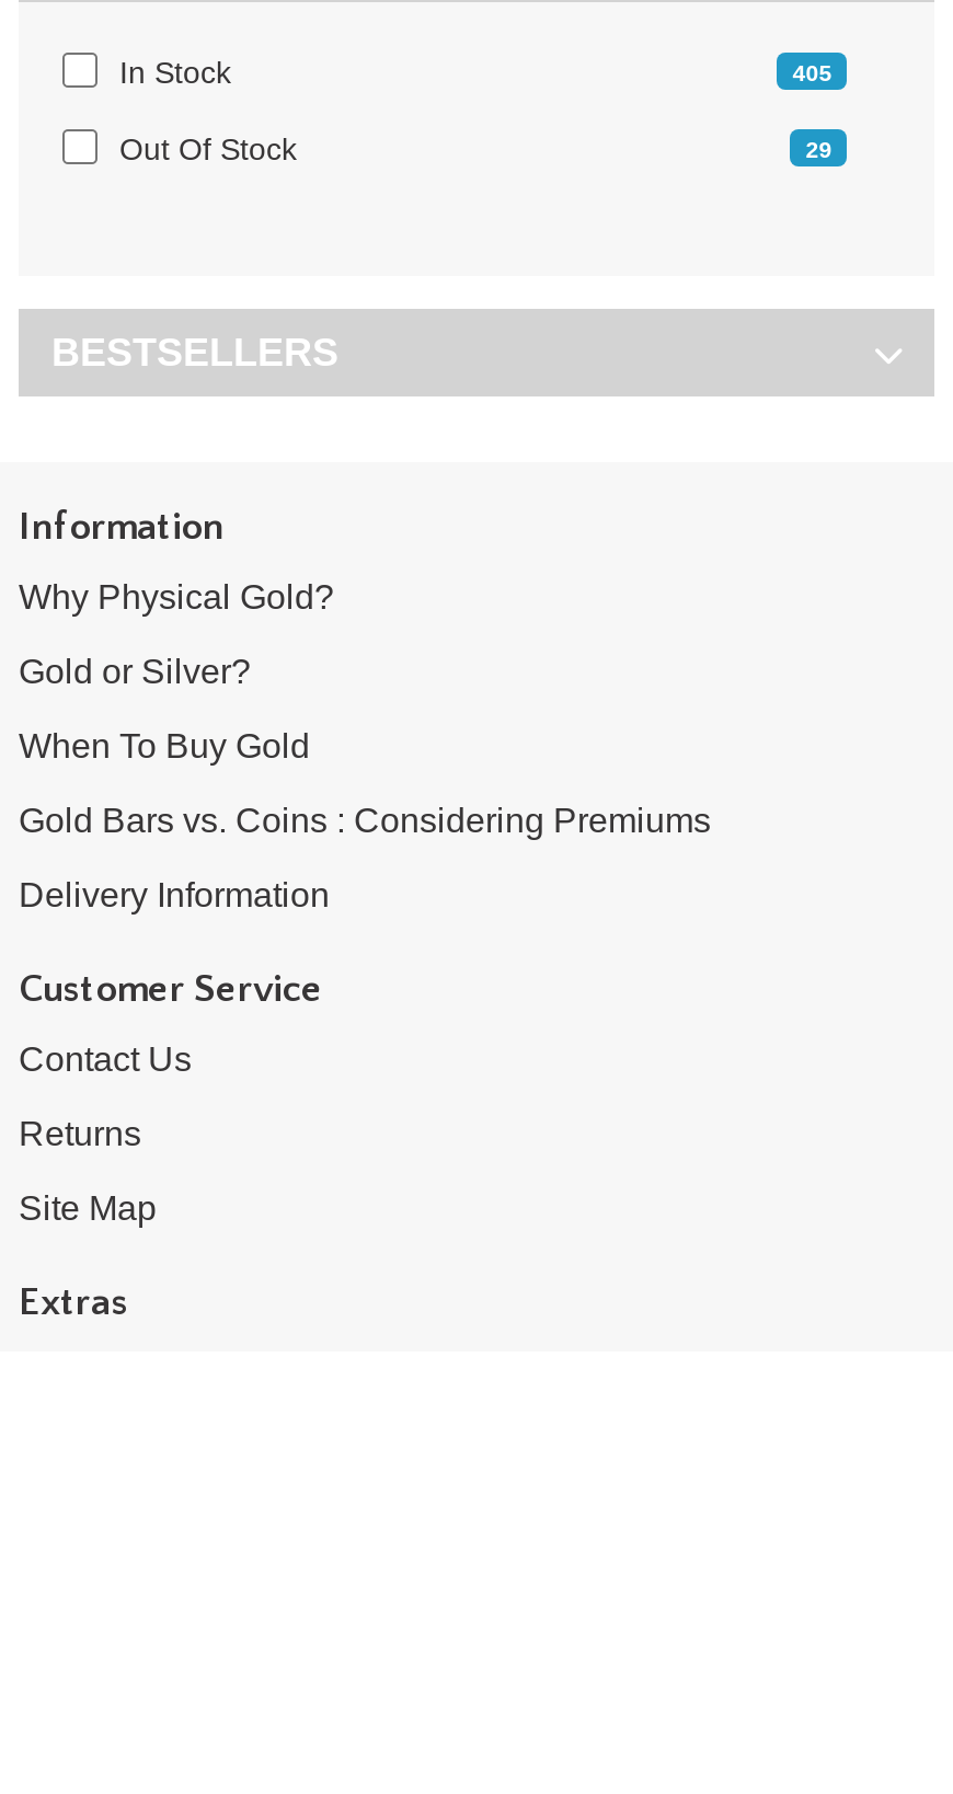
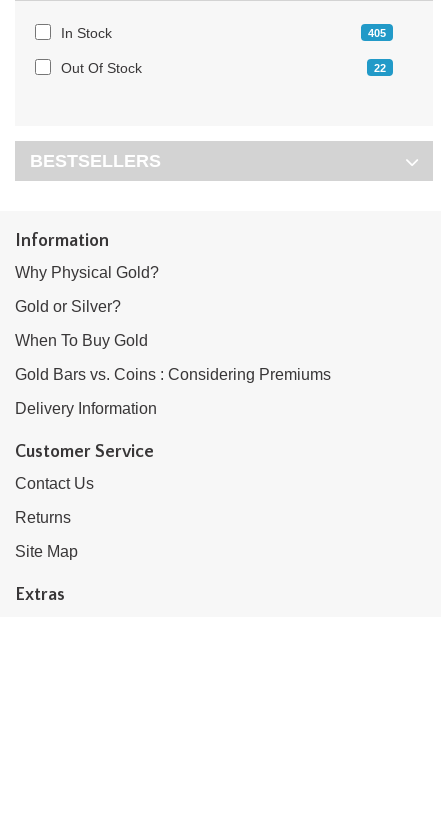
- 29
+ 22
